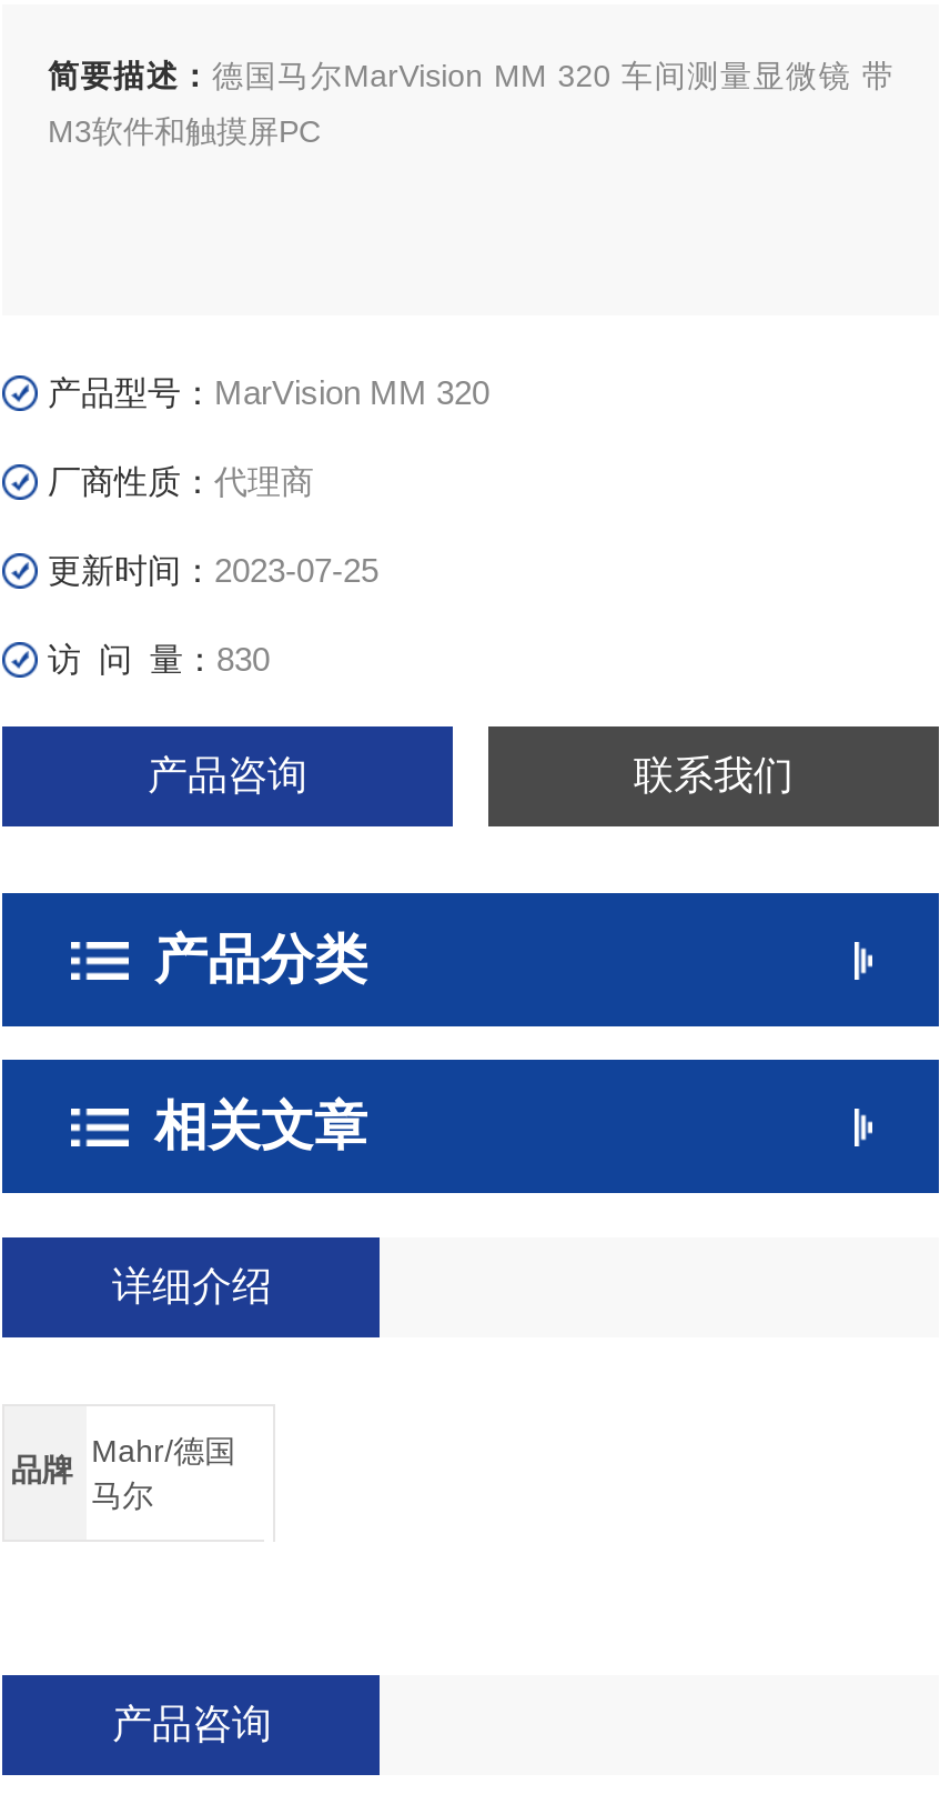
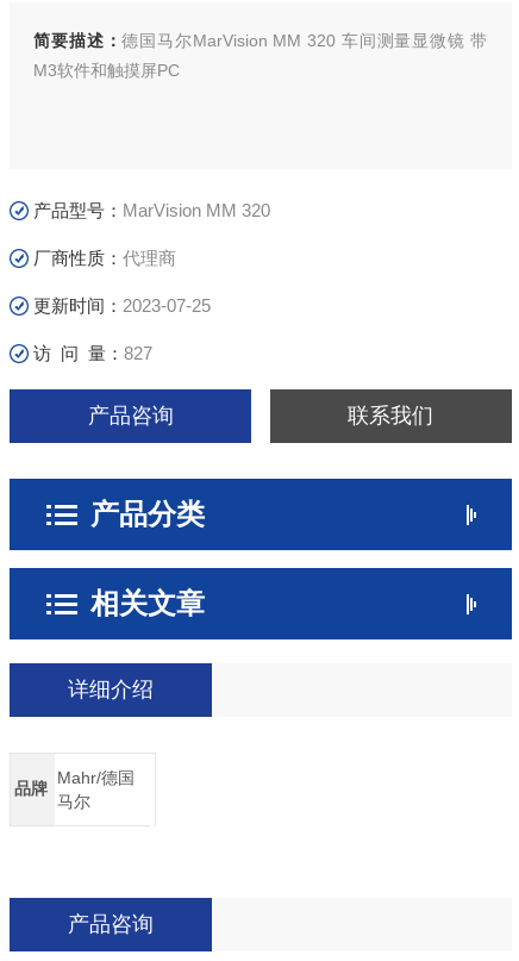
- 访 问 量：830
+ 访 问 量：827
